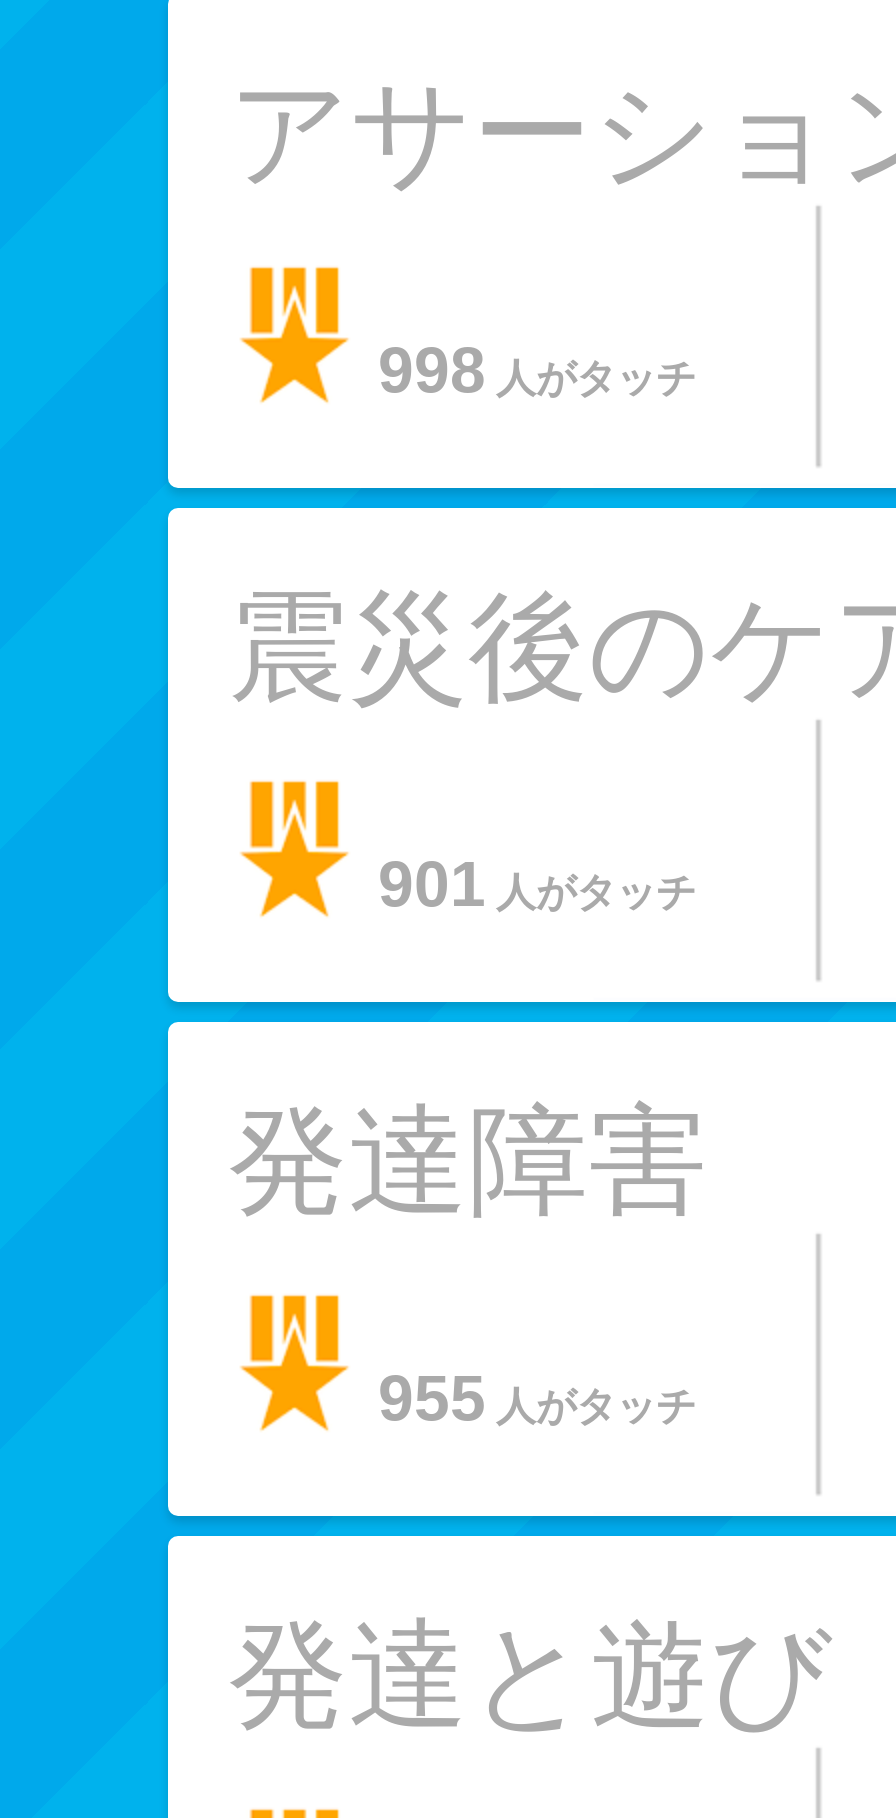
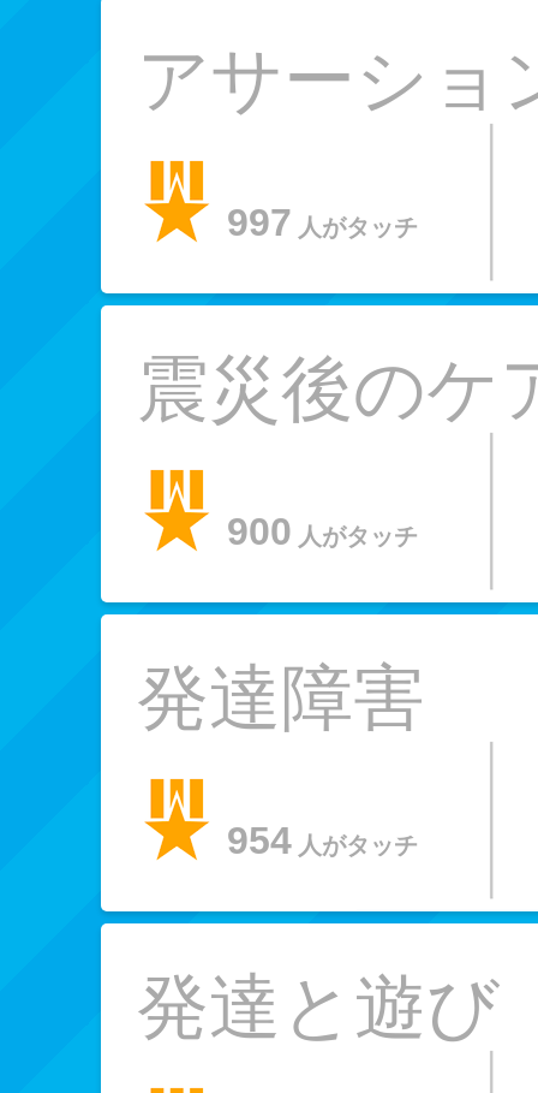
- 998 人がタッチ
+ 997 人がタッチ

- 901 人がタッチ
+ 900 人がタッチ

- 955 人がタッチ
+ 954 人がタッチ
